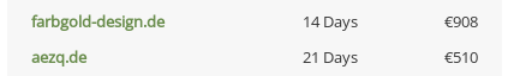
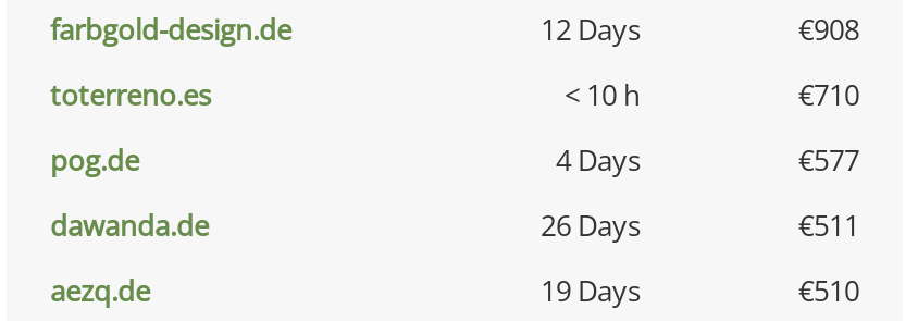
- 14 Days
+ 12 Days

+ toterreno.es
+ < 10 h
+ €710
+ pog.de
+ 4 Days
+ €577
+ dawanda.de
+ 26 Days
+ €511

- 21 Days
+ 19 Days
